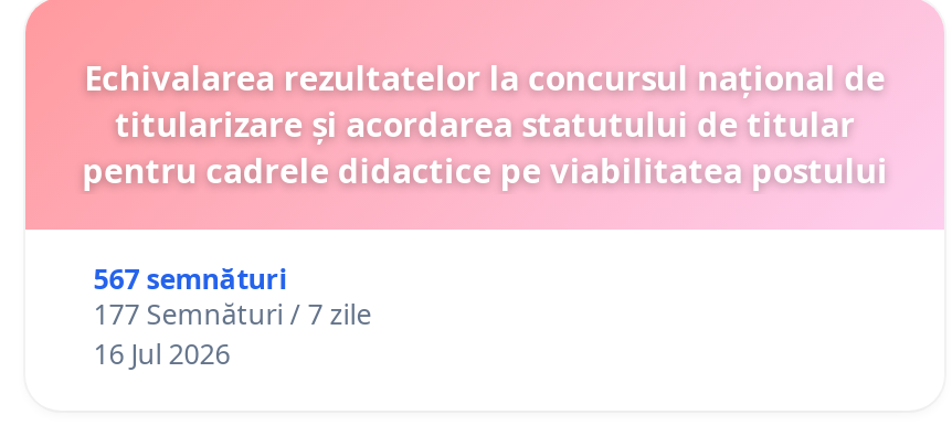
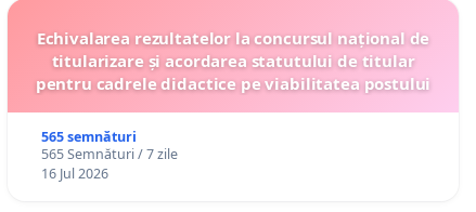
- 567 semnături
+ 565 semnături

- 177 Semnături / 7 zile
+ 565 Semnături / 7 zile
